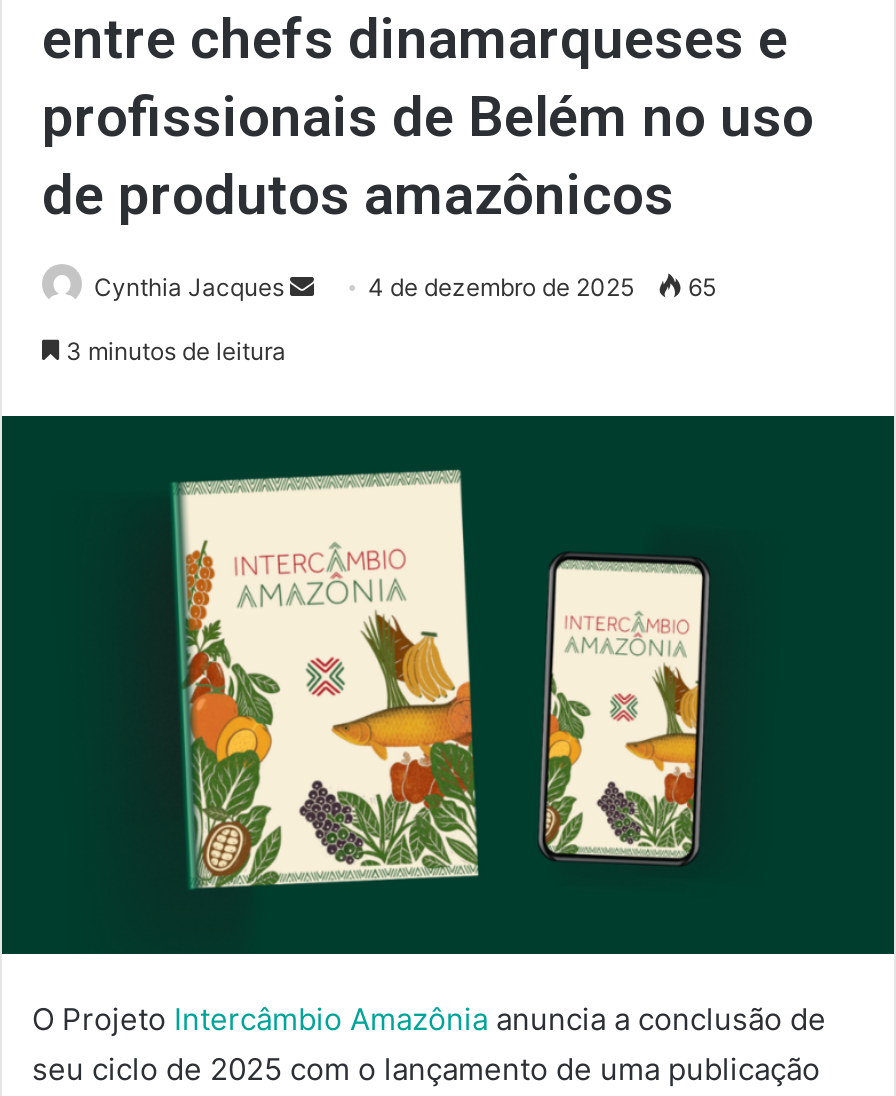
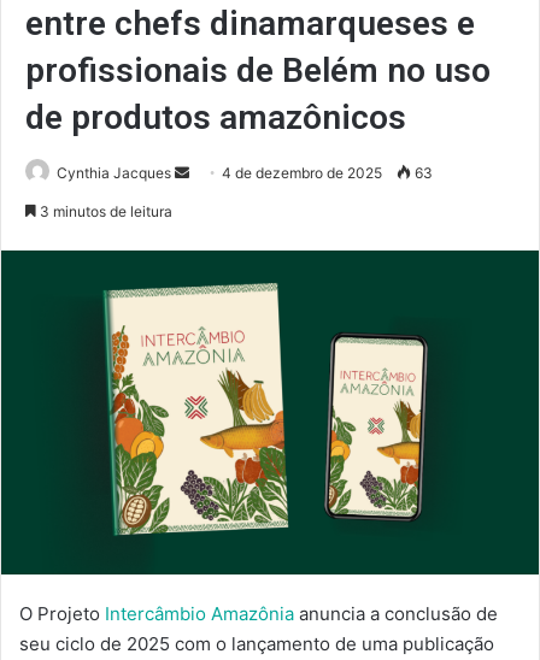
- 65
+ 63
